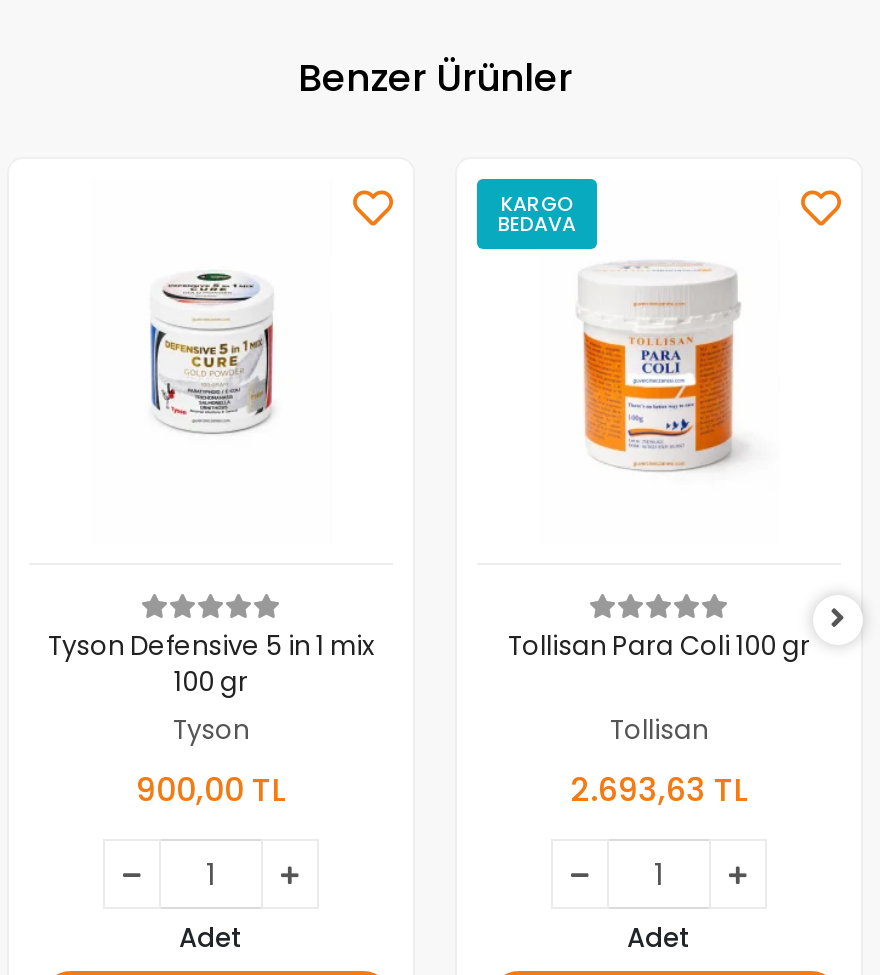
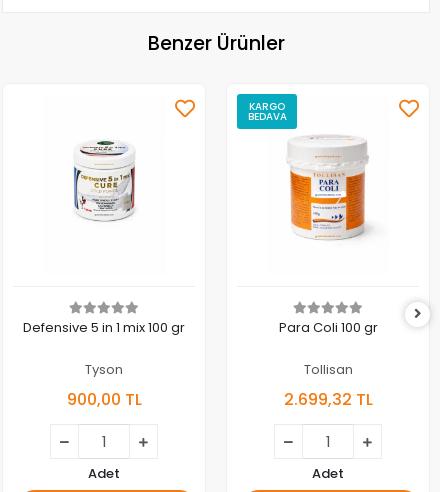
- Tyson Defensive 5 in 1 mix
- 100 gr
+ Defensive 5 in 1 mix 100 gr

- Tollisan Para Coli 100 gr
+ Para Coli 100 gr

- 2.693,63 TL
+ 2.699,32 TL
